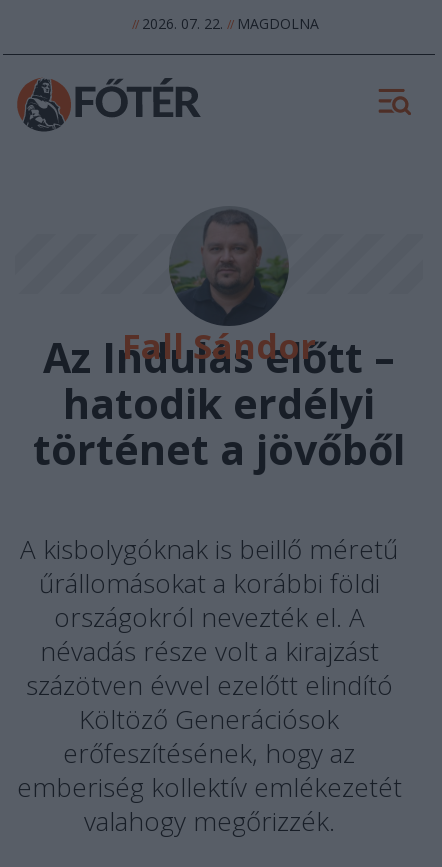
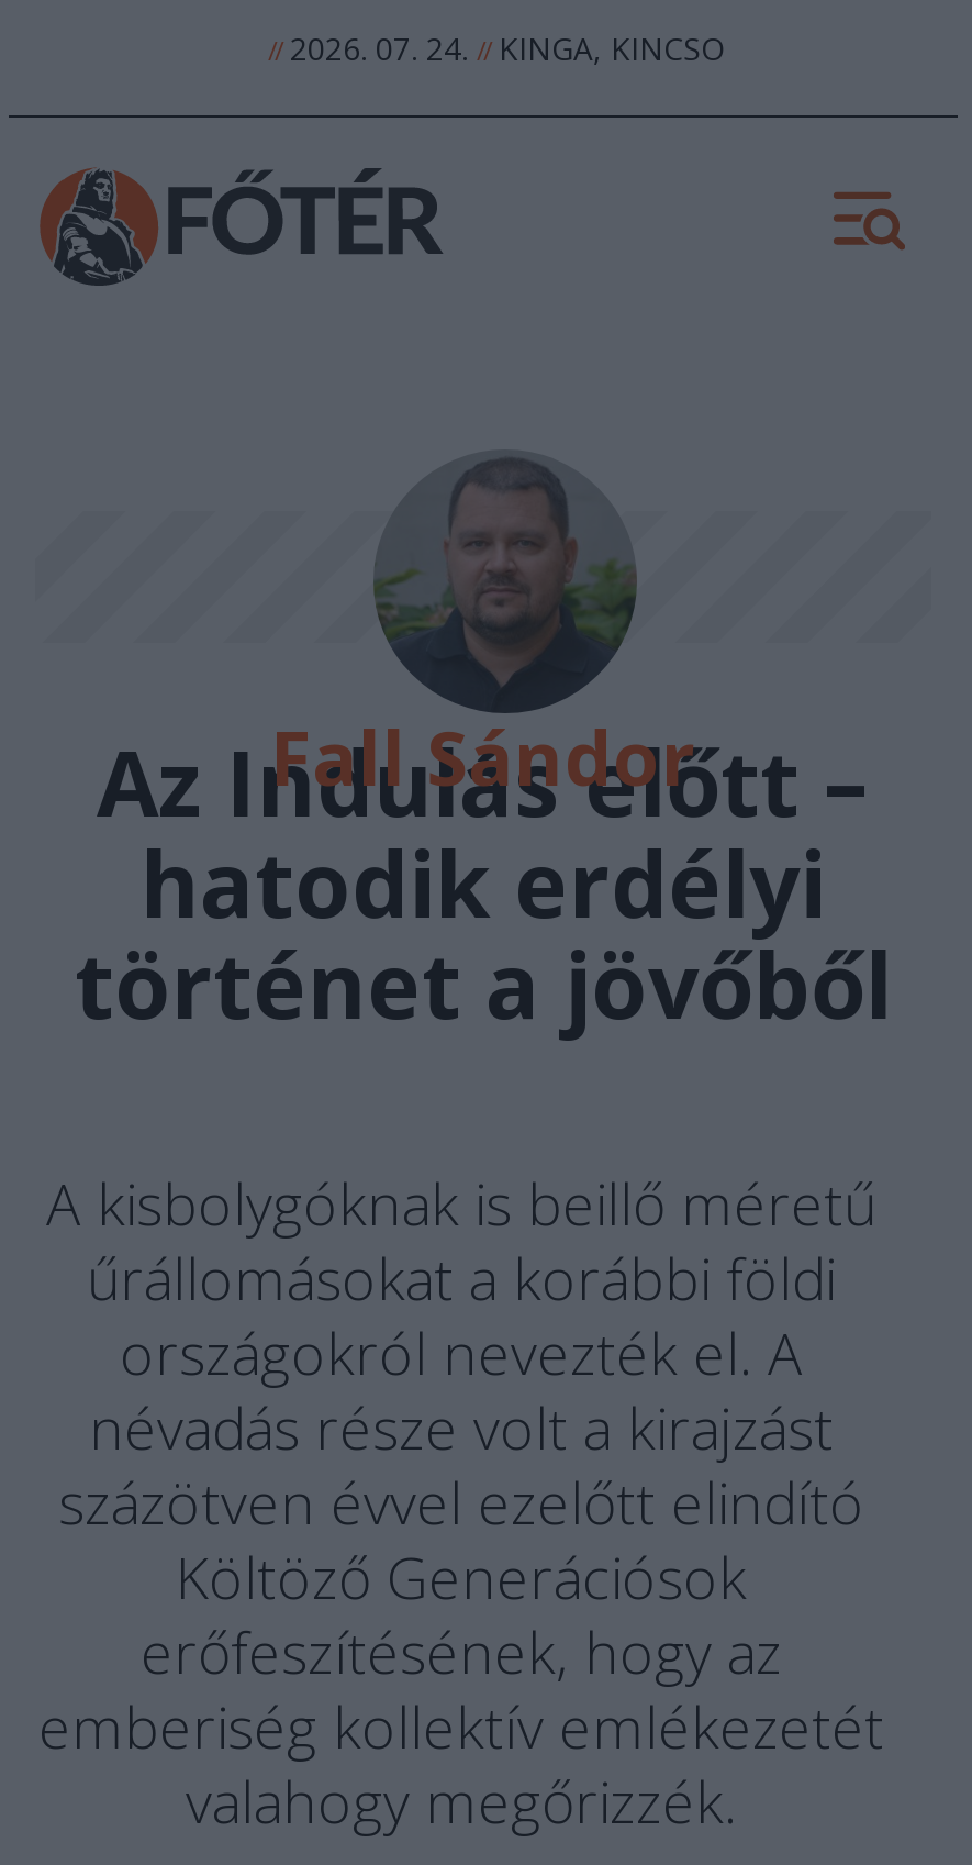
- // 2026. 07. 22. // MAGDOLNA
+ // 2026. 07. 24. // KINGA, KINCSO
